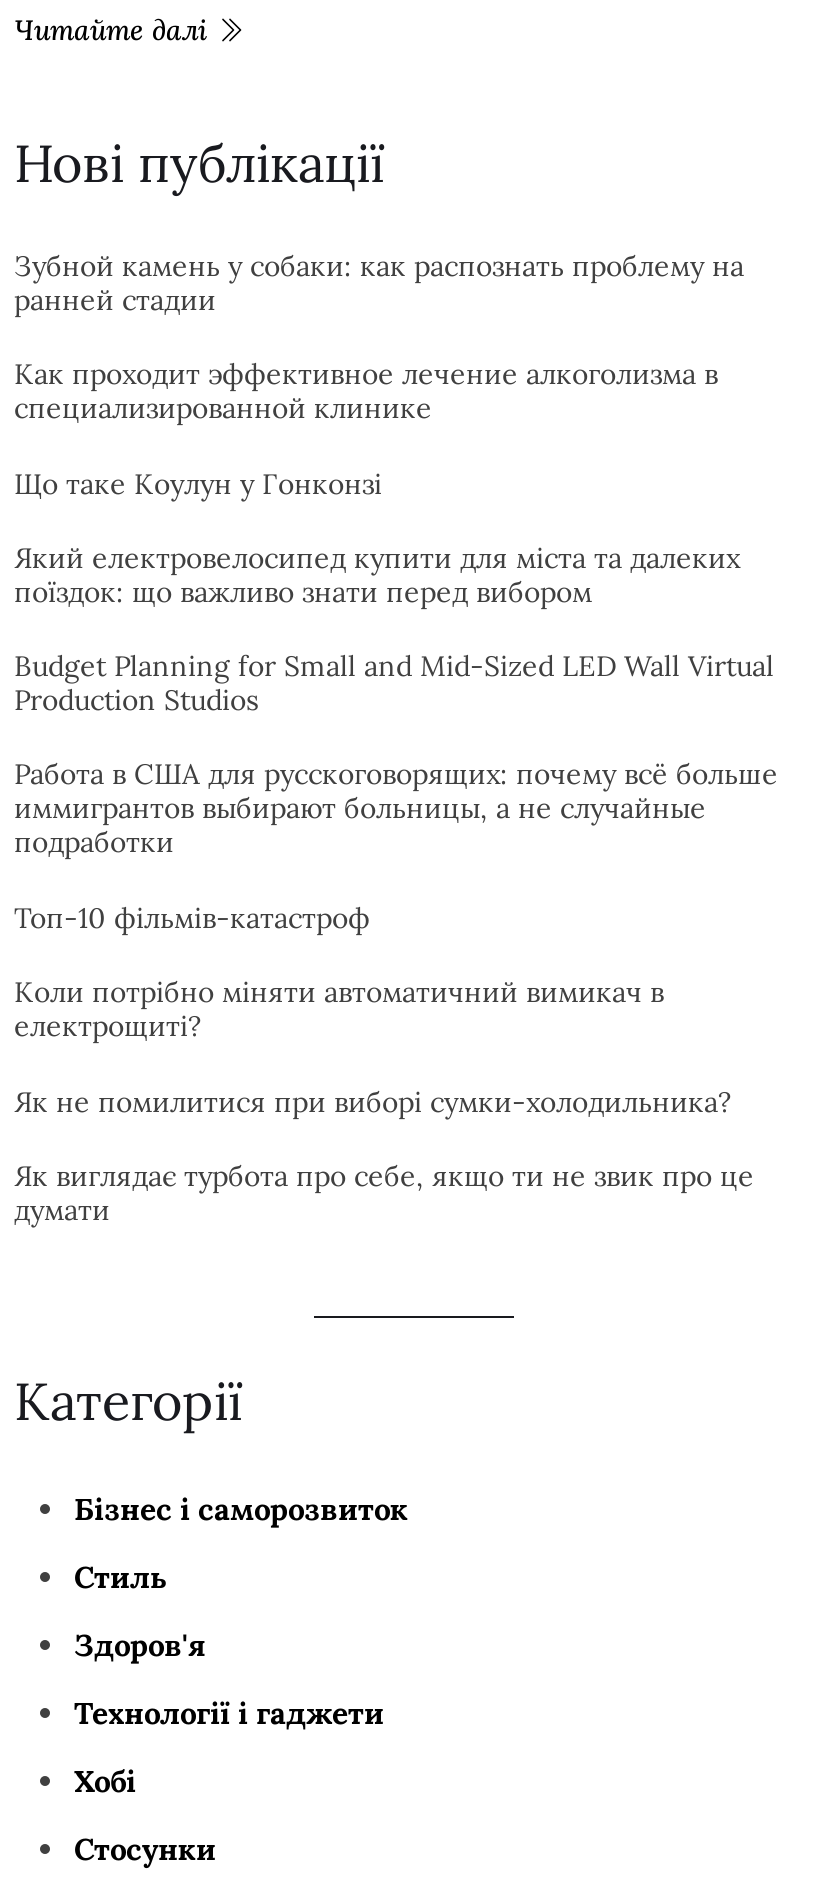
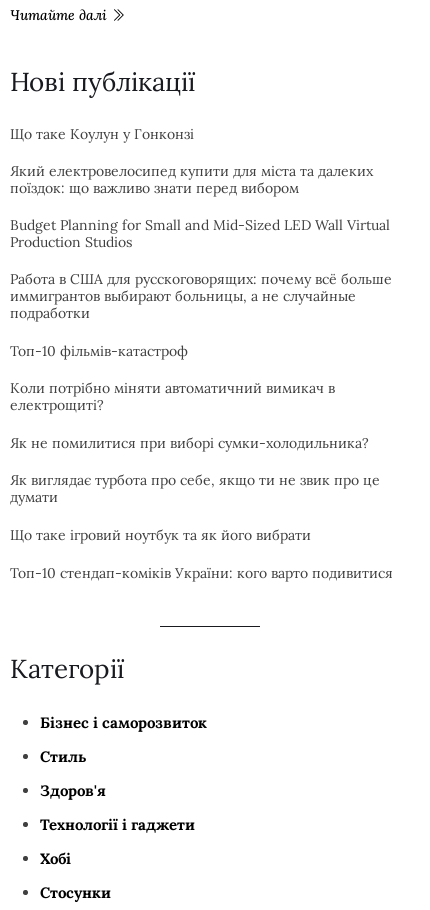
- Зубной камень у собаки: как распознать проблему на
- ранней стадии
- Как проходит эффективное лечение алкоголизма в
- специализированной клинике

moved up: Що таке Коулун у Гонконзі | Який електровелосипед купити для міста та далеких | поїздок: що важливо знати перед вибором | ... | Як виглядає турбота про себе, якщо ти не звик про це | думати

+ Що таке ігровий ноутбук та як його вибрати
+ Топ-10 стендап-коміків України: кого варто подивитися
